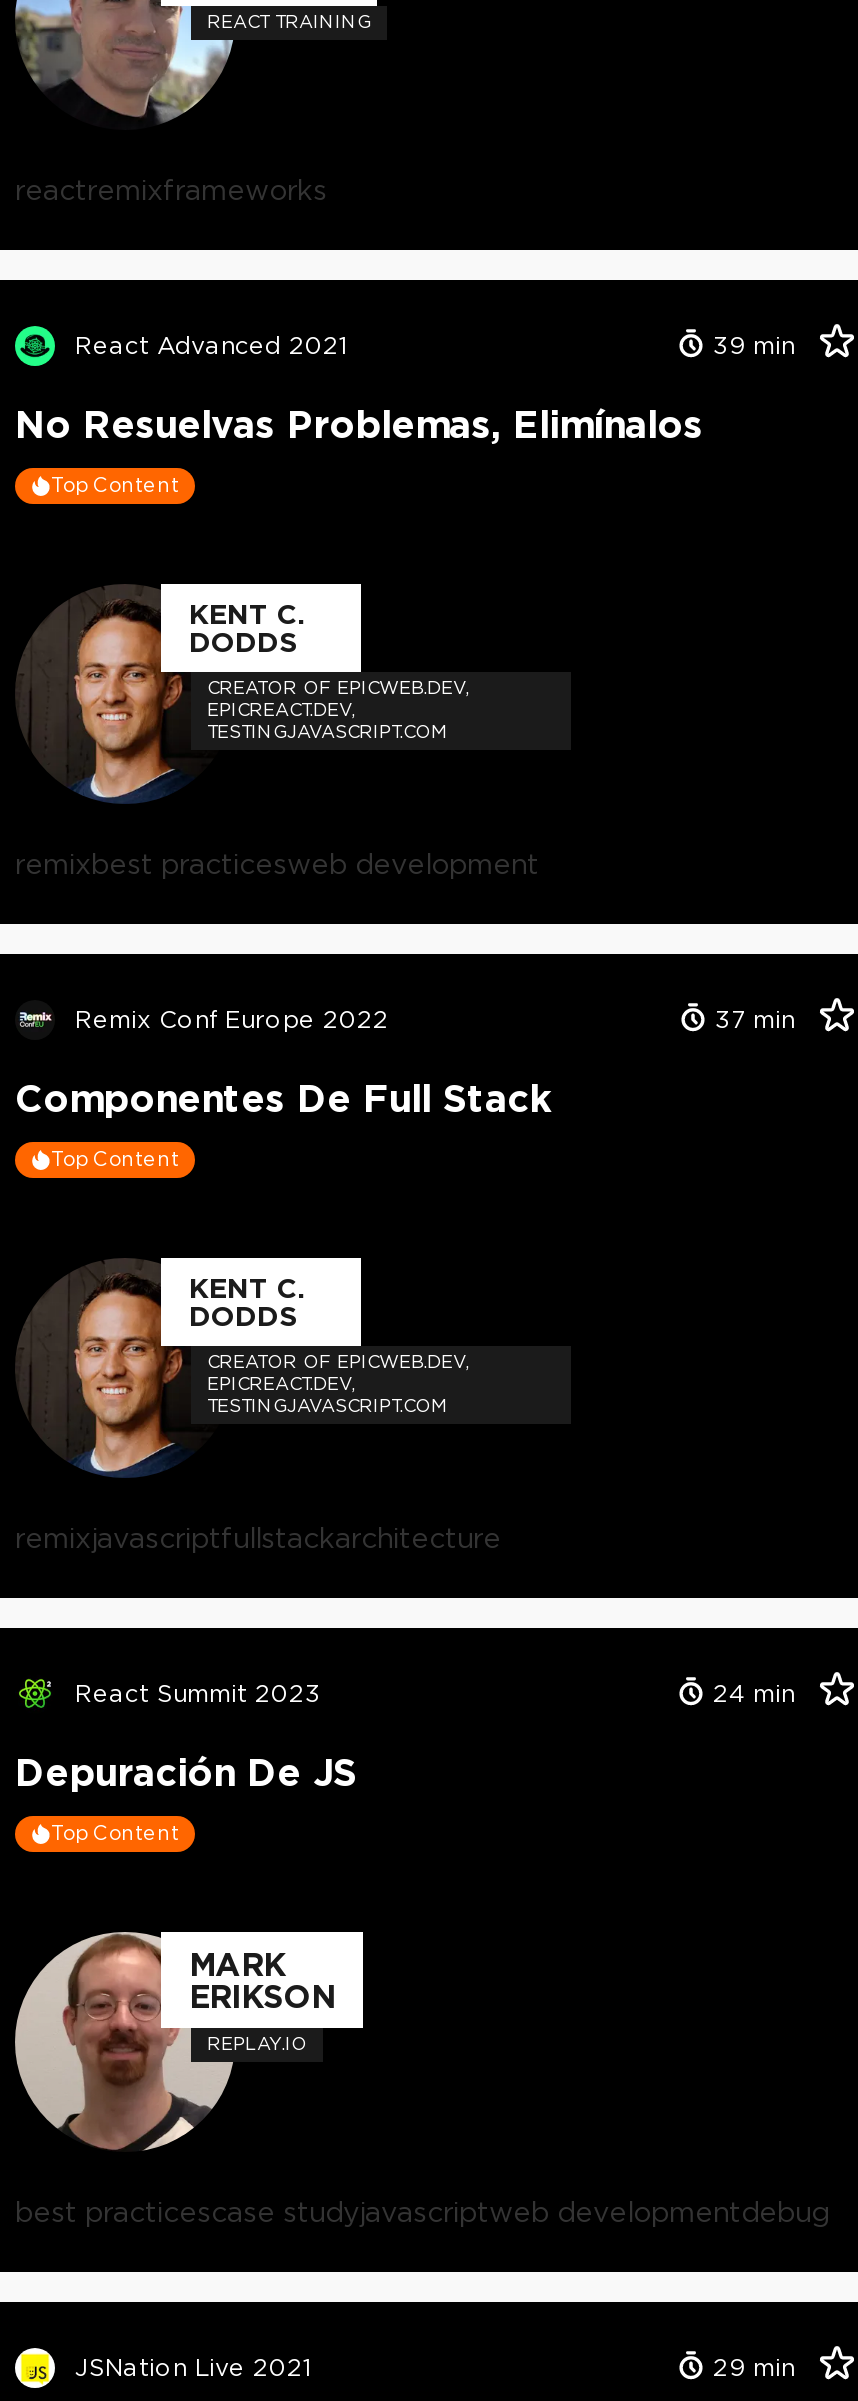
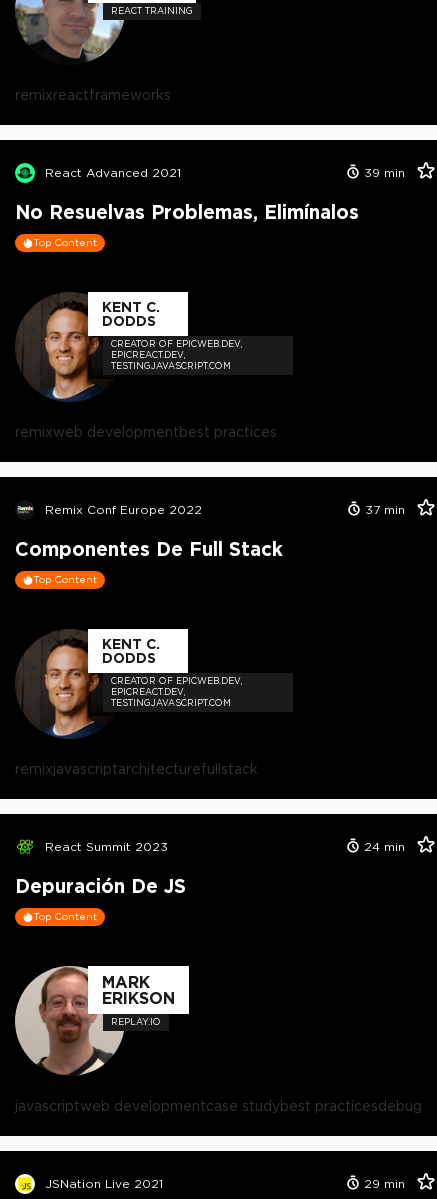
- reactremixframeworks
+ remixreactframeworks

- remixbest practicesweb development
+ remixweb developmentbest practices

- remixjavascriptfullstackarchitecture
+ remixjavascriptarchitecturefullstack

- best practicescase studyjavascriptweb developmentdebug
+ javascriptweb developmentcase studybest practicesdebug
